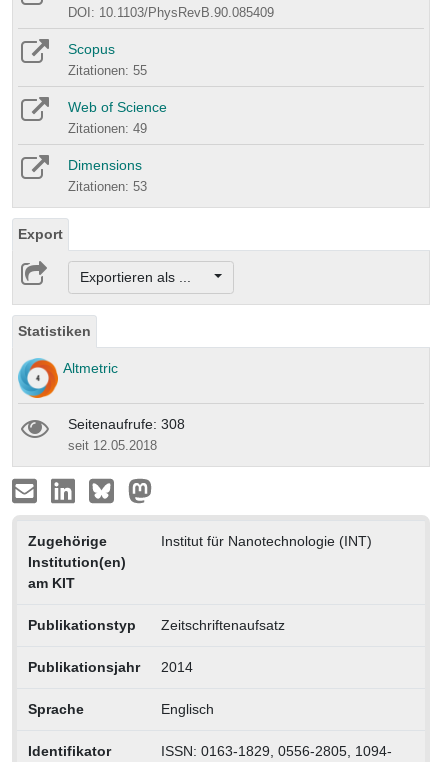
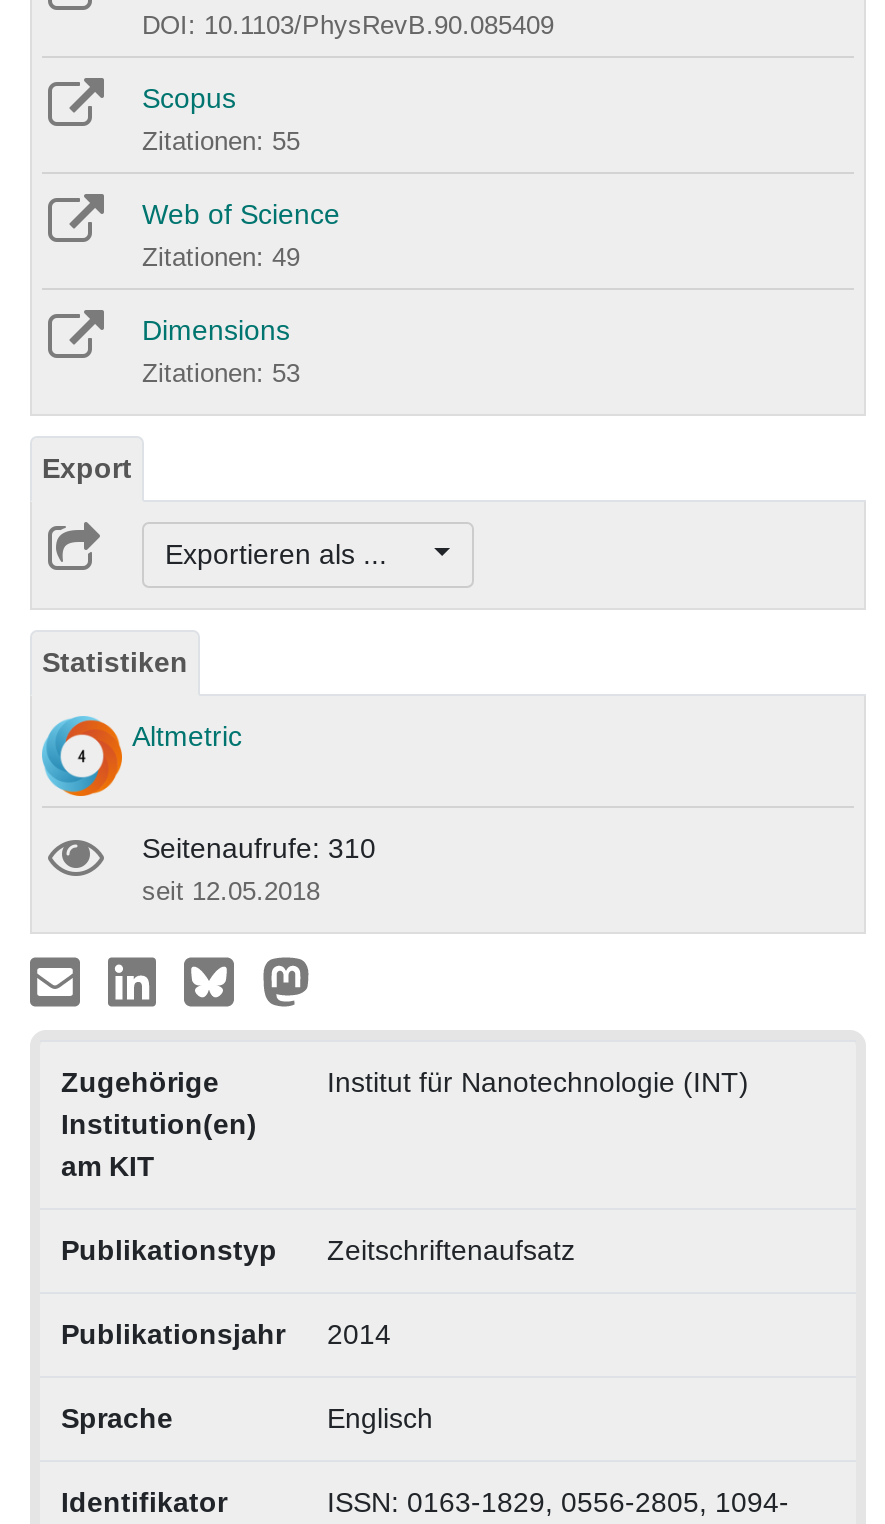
- Seitenaufrufe: 308
+ Seitenaufrufe: 310
